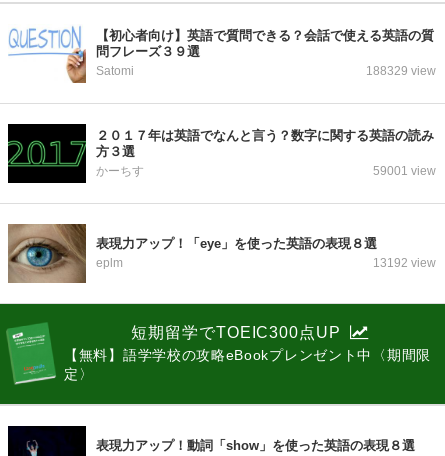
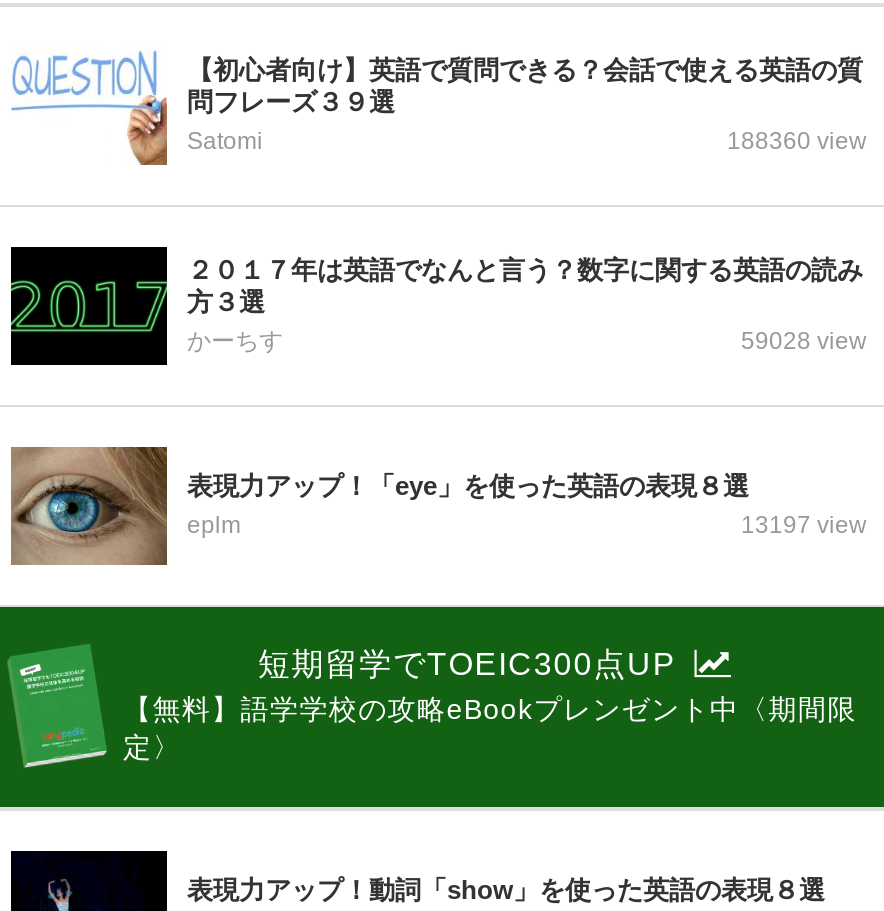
- 188329 view
+ 188360 view

- 59001 view
+ 59028 view

- 13192 view
+ 13197 view
